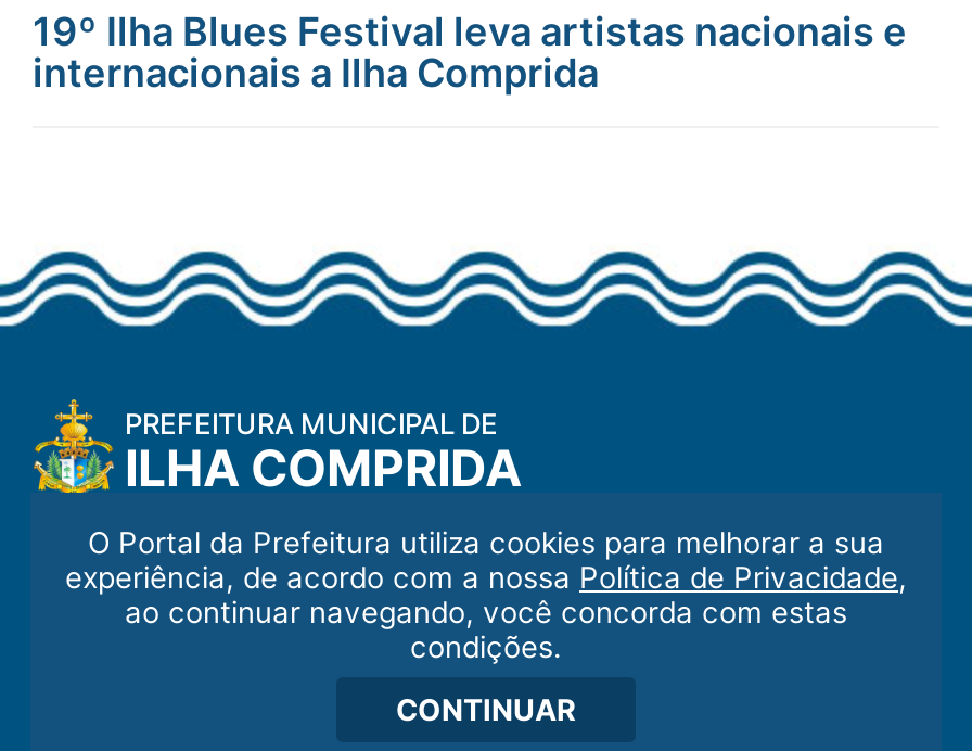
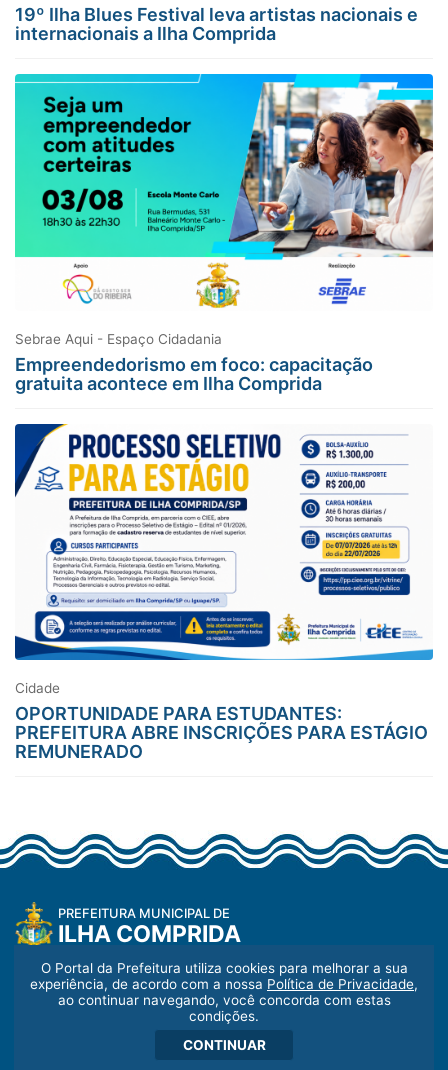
+ [image]
+ Sebrae Aqui - Espaço Cidadania
+ Empreendedorismo em foco: capacitação
+ gratuita acontece em Ilha Comprida

+ [image]
+ Cidade
+ OPORTUNIDADE PARA ESTUDANTES:
+ PREFEITURA ABRE INSCRIÇÕES PARA ESTÁGIO
+ REMUNERADO
